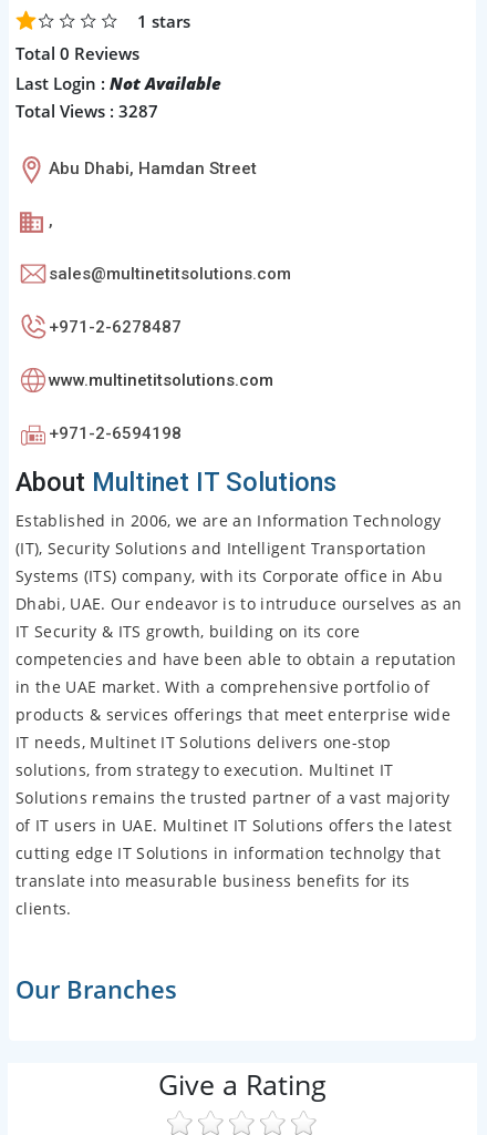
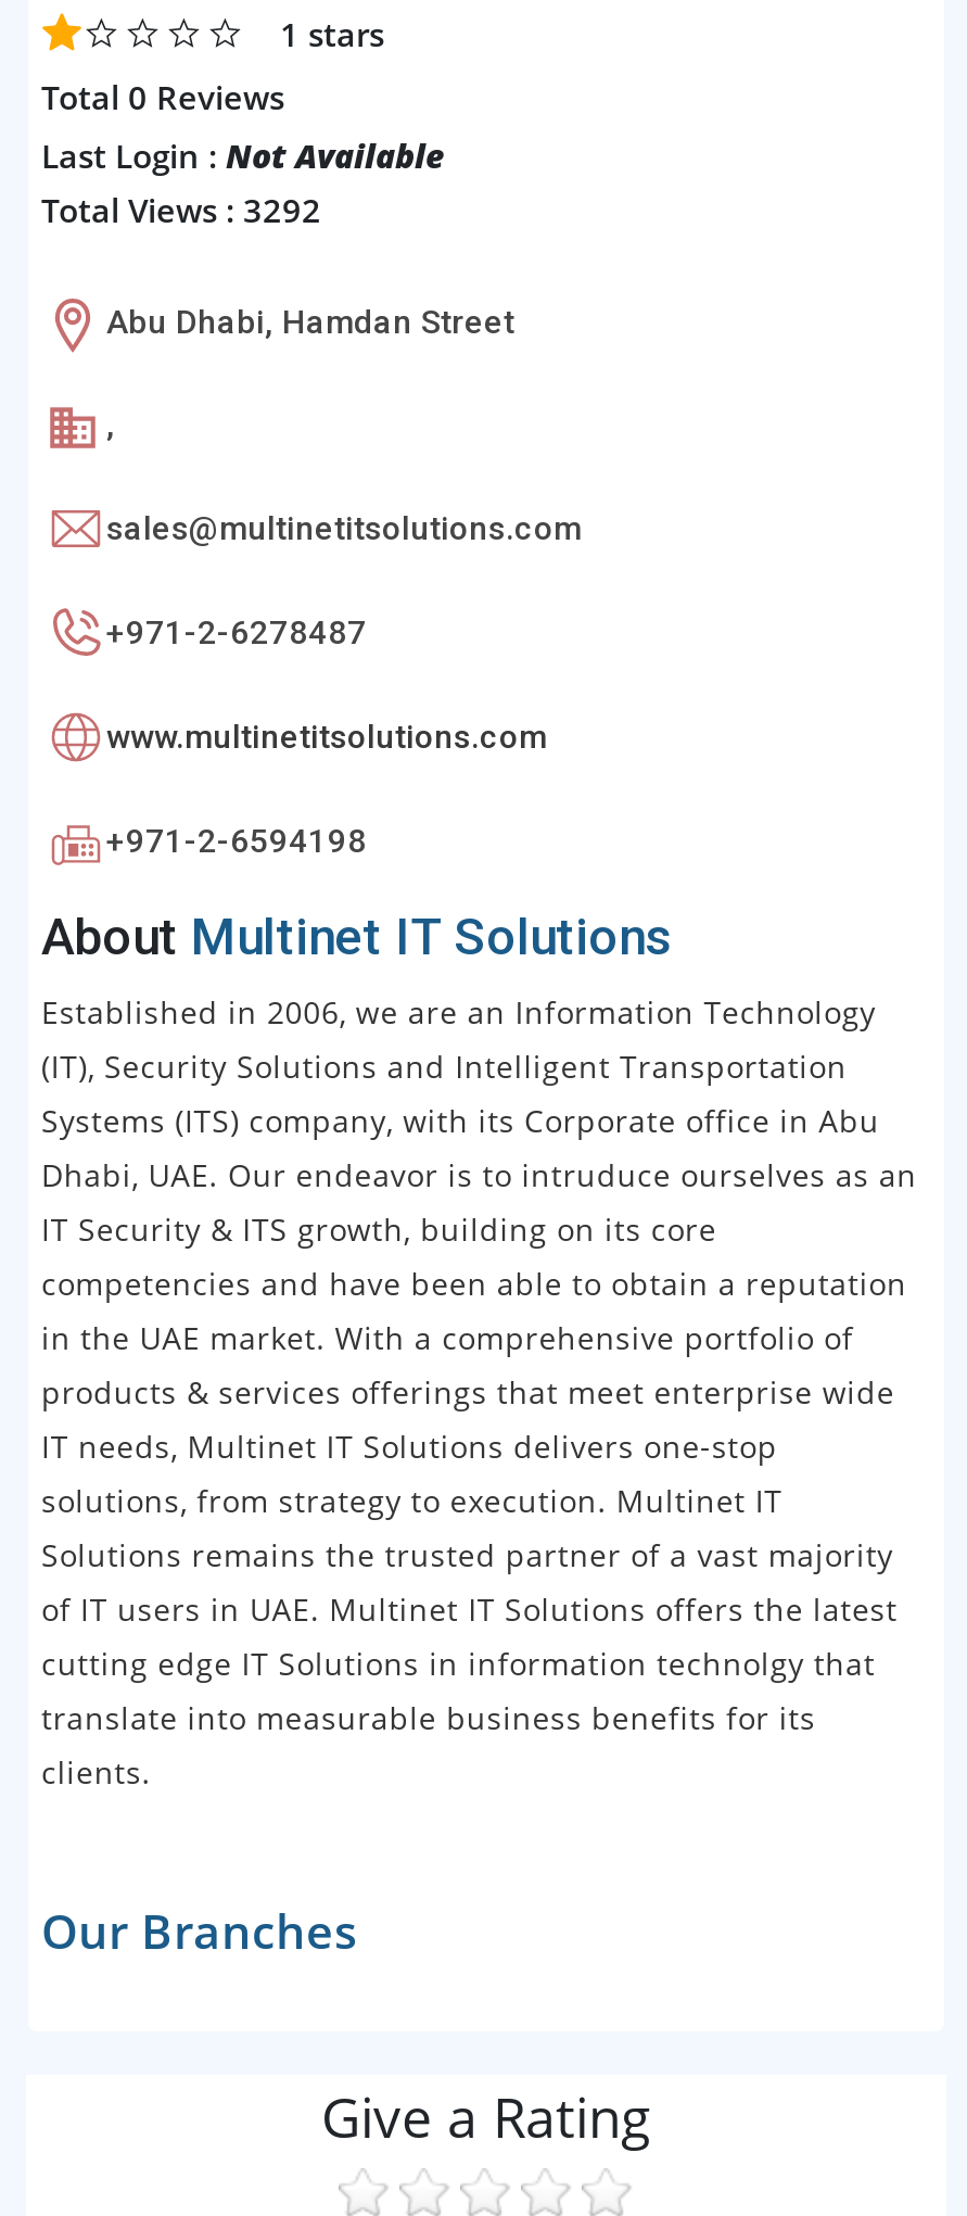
- Total Views : 3287
+ Total Views : 3292
